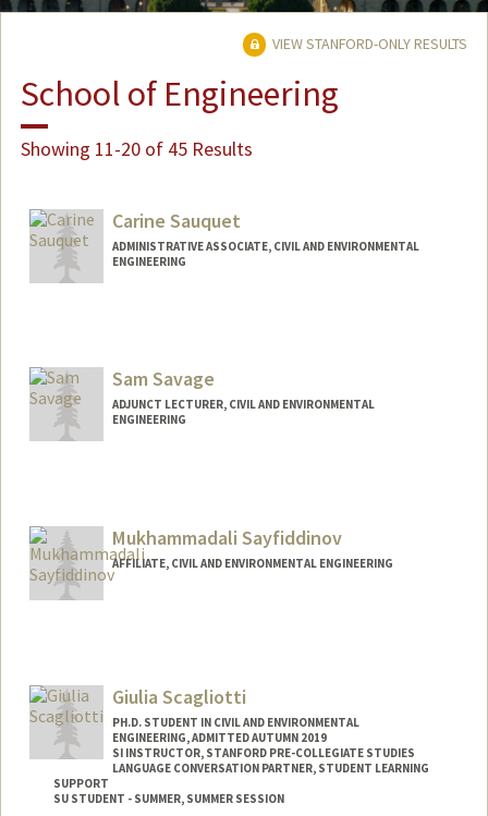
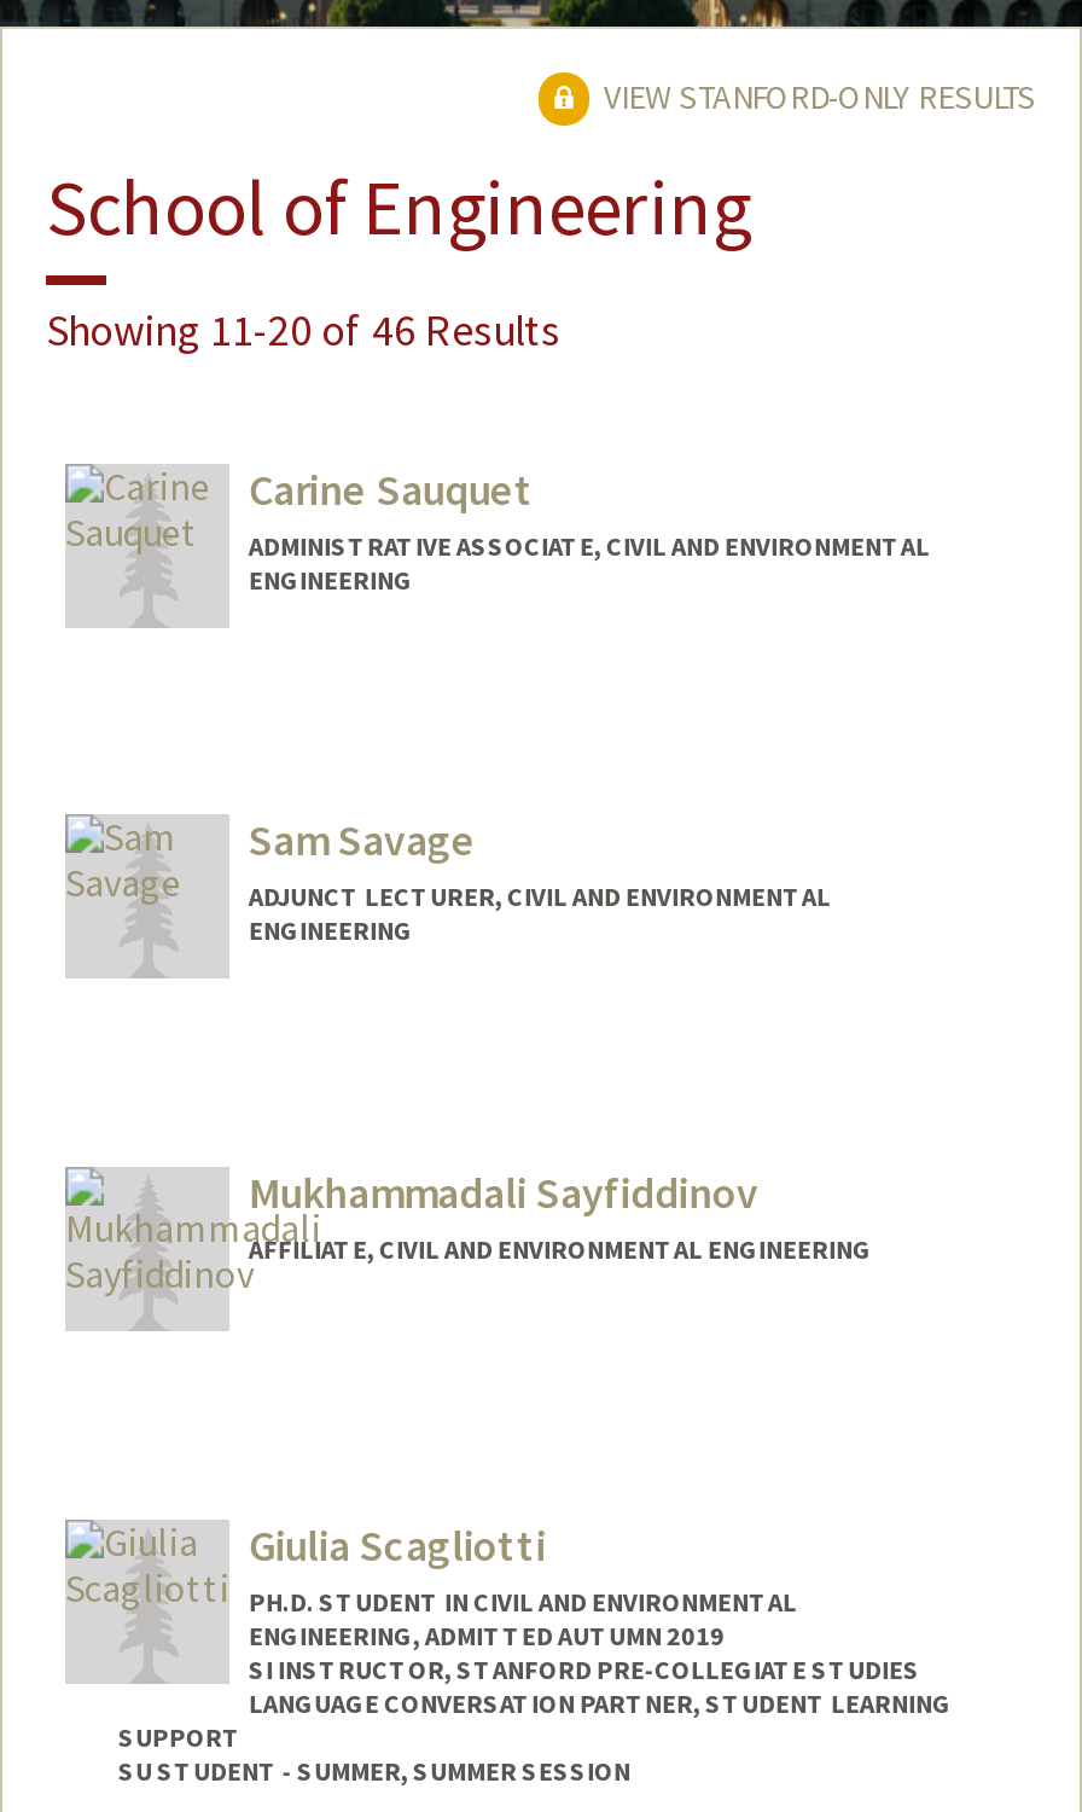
- Showing 11-20 of 45 Results
+ Showing 11-20 of 46 Results
